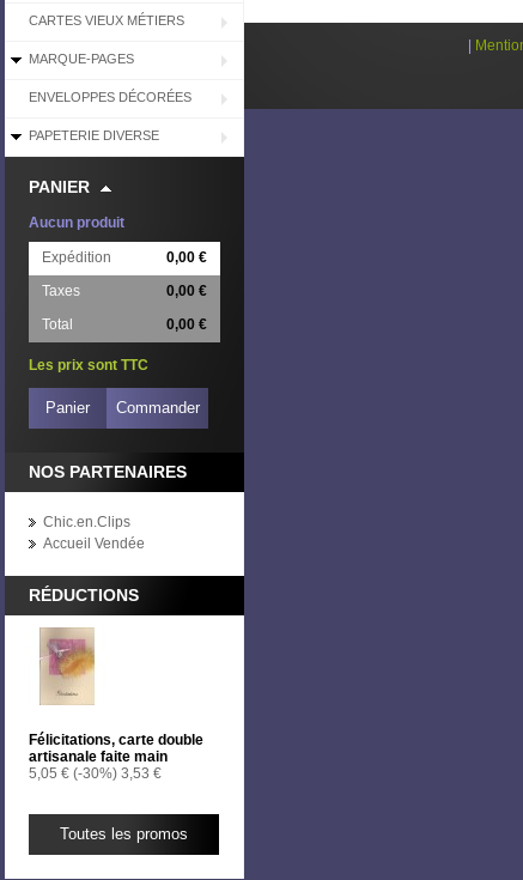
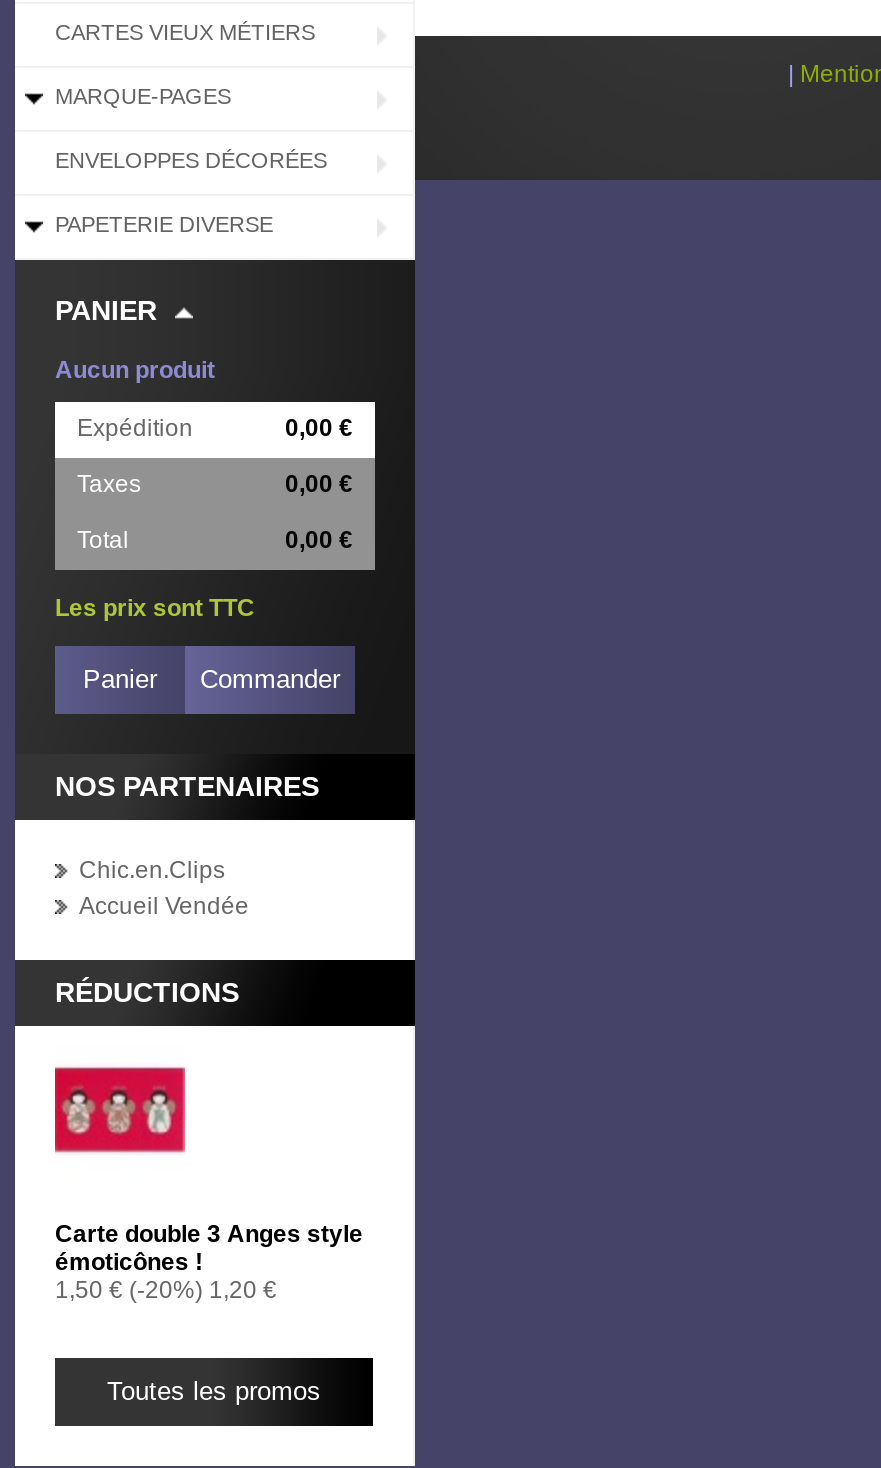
- [image]
- Félicitations, carte double
- artisanale faite main
- 5,05 € (-30%) 3,53 €
+ [image]
+ Carte double 3 Anges style
+ émoticônes !
+ 1,50 € (-20%) 1,20 €
